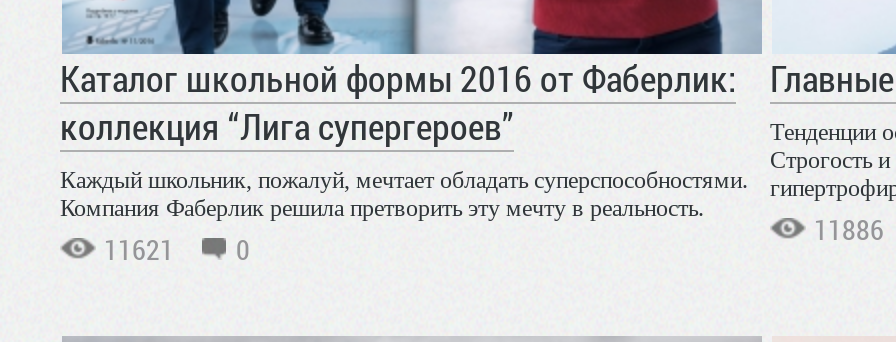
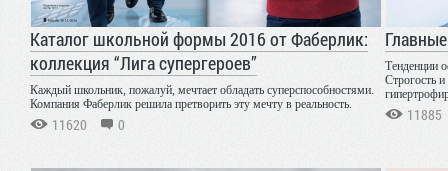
- 11886
+ 11885

- 11621 0
+ 11620 0
